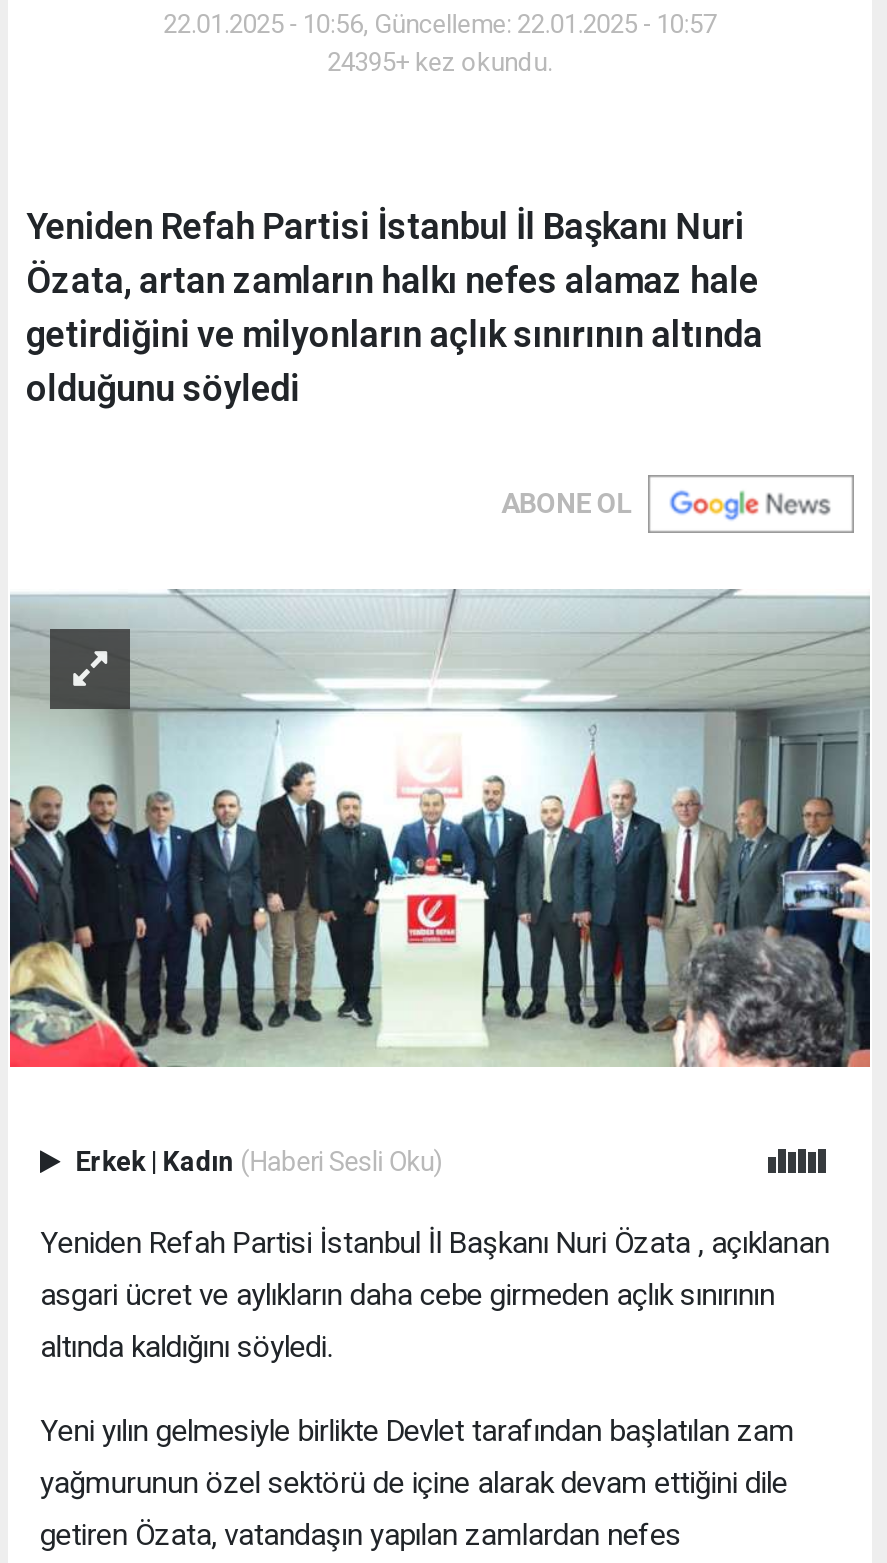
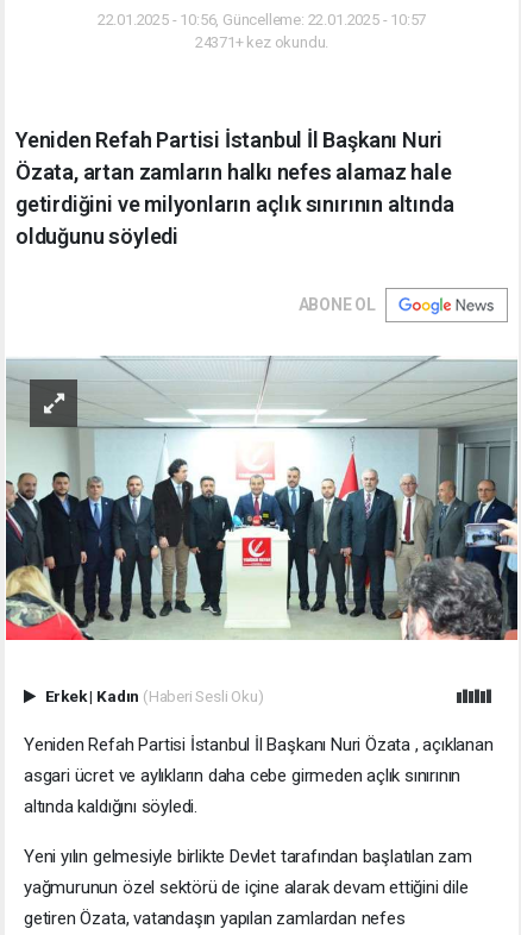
- 24395+ kez okundu.
+ 24371+ kez okundu.
